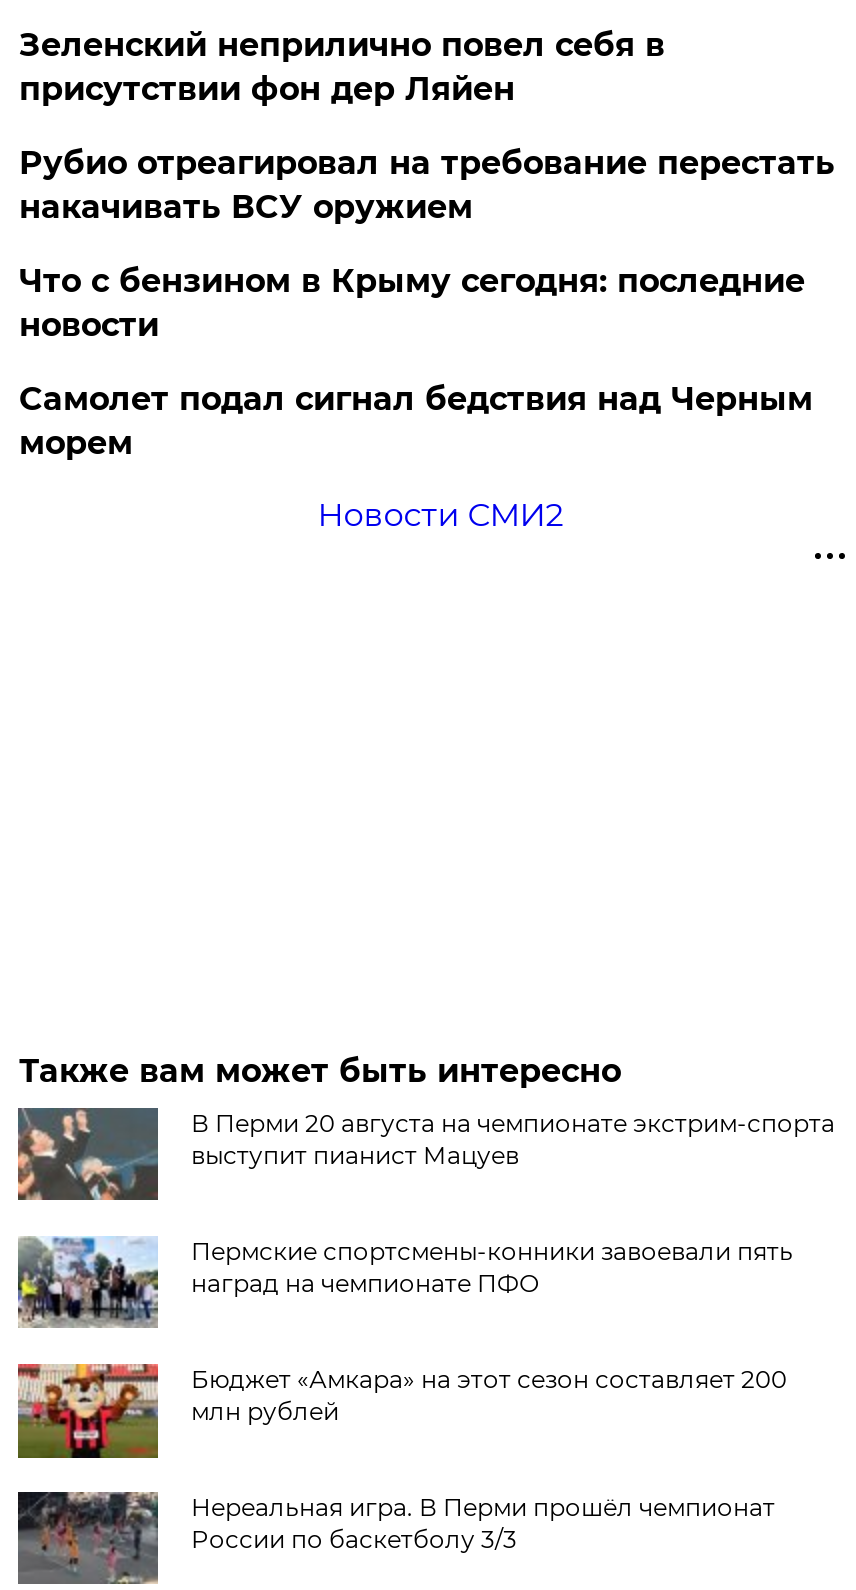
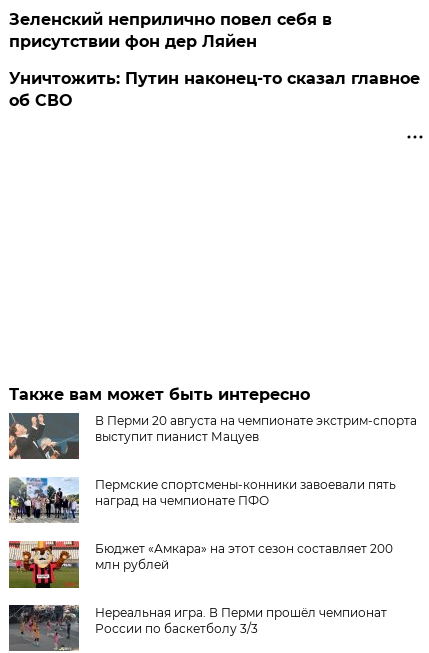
- Рубио отреагировал на требование перестать
- накачивать ВСУ оружием
- Что с бензином в Крыму сегодня: последние
- новости
- Самолет подал сигнал бедствия над Черным
- морем
- Новости СМИ2
+ Уничтожить: Путин наконец-то сказал главное
+ об СВО
